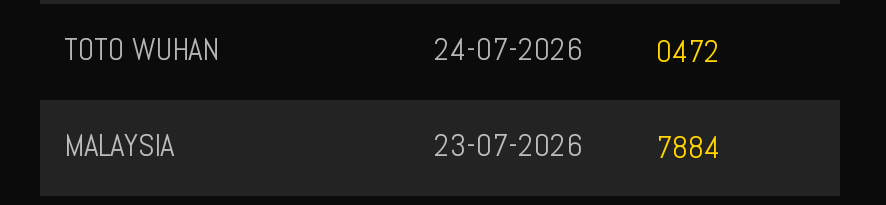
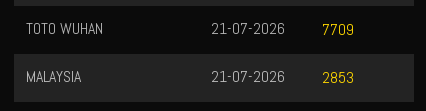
- 24-07-2026
+ 21-07-2026

- 0472
+ 7709

- 23-07-2026
+ 21-07-2026

- 7884
+ 2853
